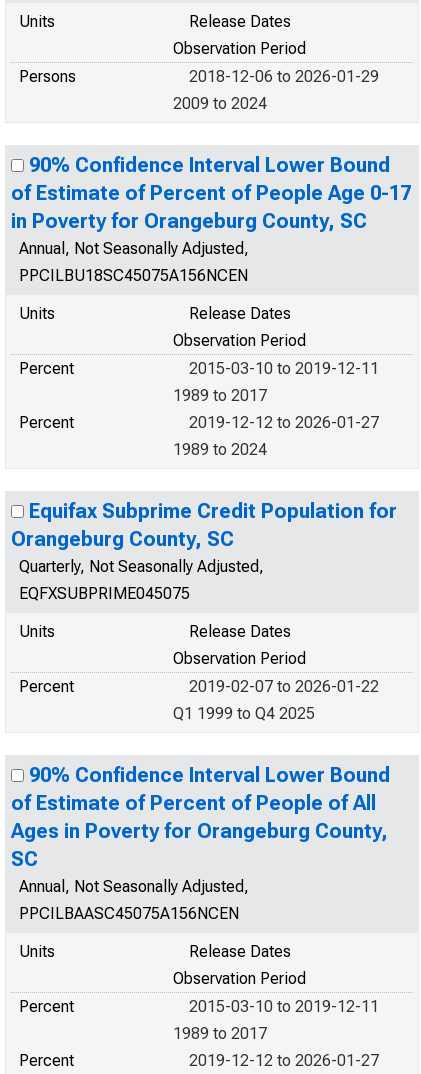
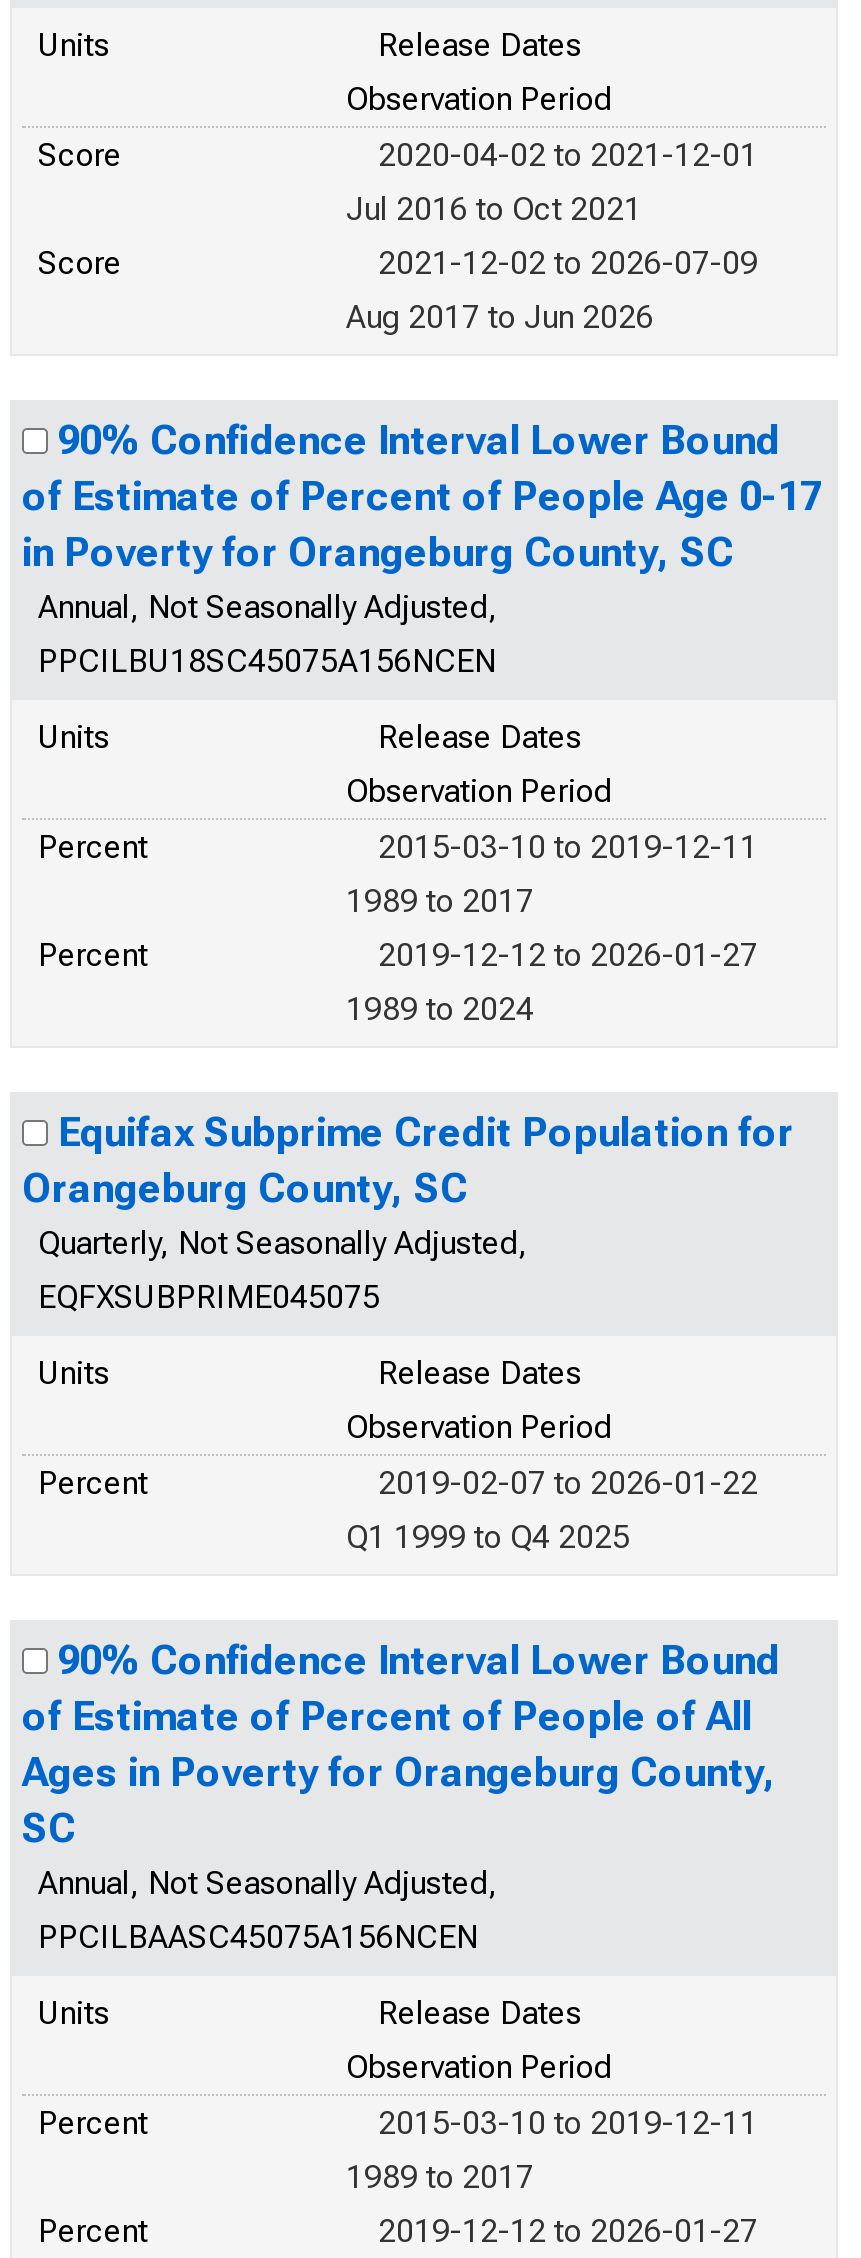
- Persons
- 2018-12-06 to 2026-01-29
- 2009 to 2024
+ Score
+ 2020-04-02 to 2021-12-01
+ Jul 2016 to Oct 2021
+ Score
+ 2021-12-02 to 2026-07-09
+ Aug 2017 to Jun 2026
